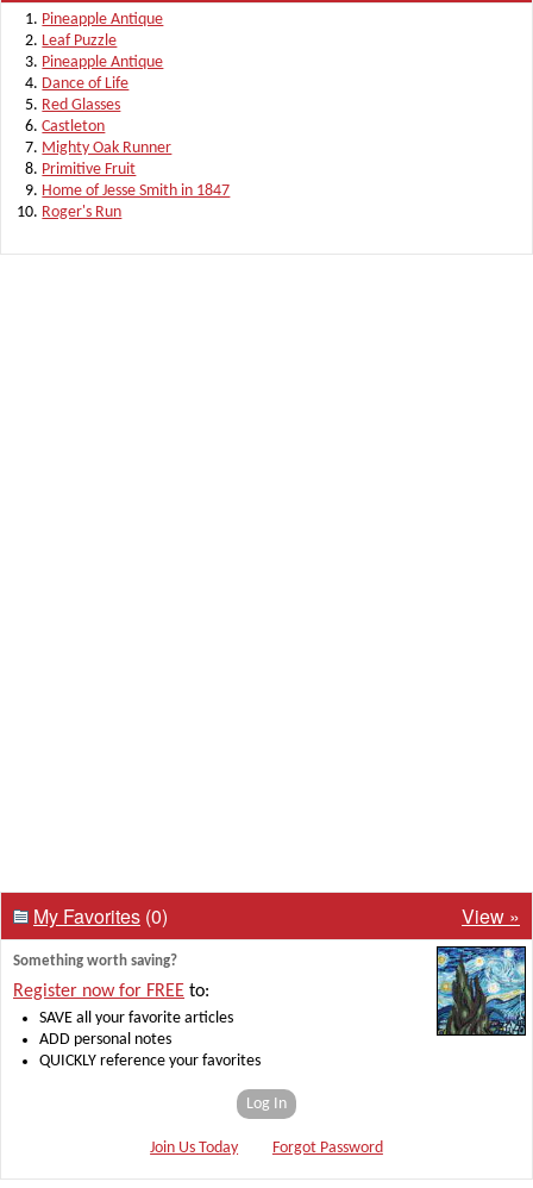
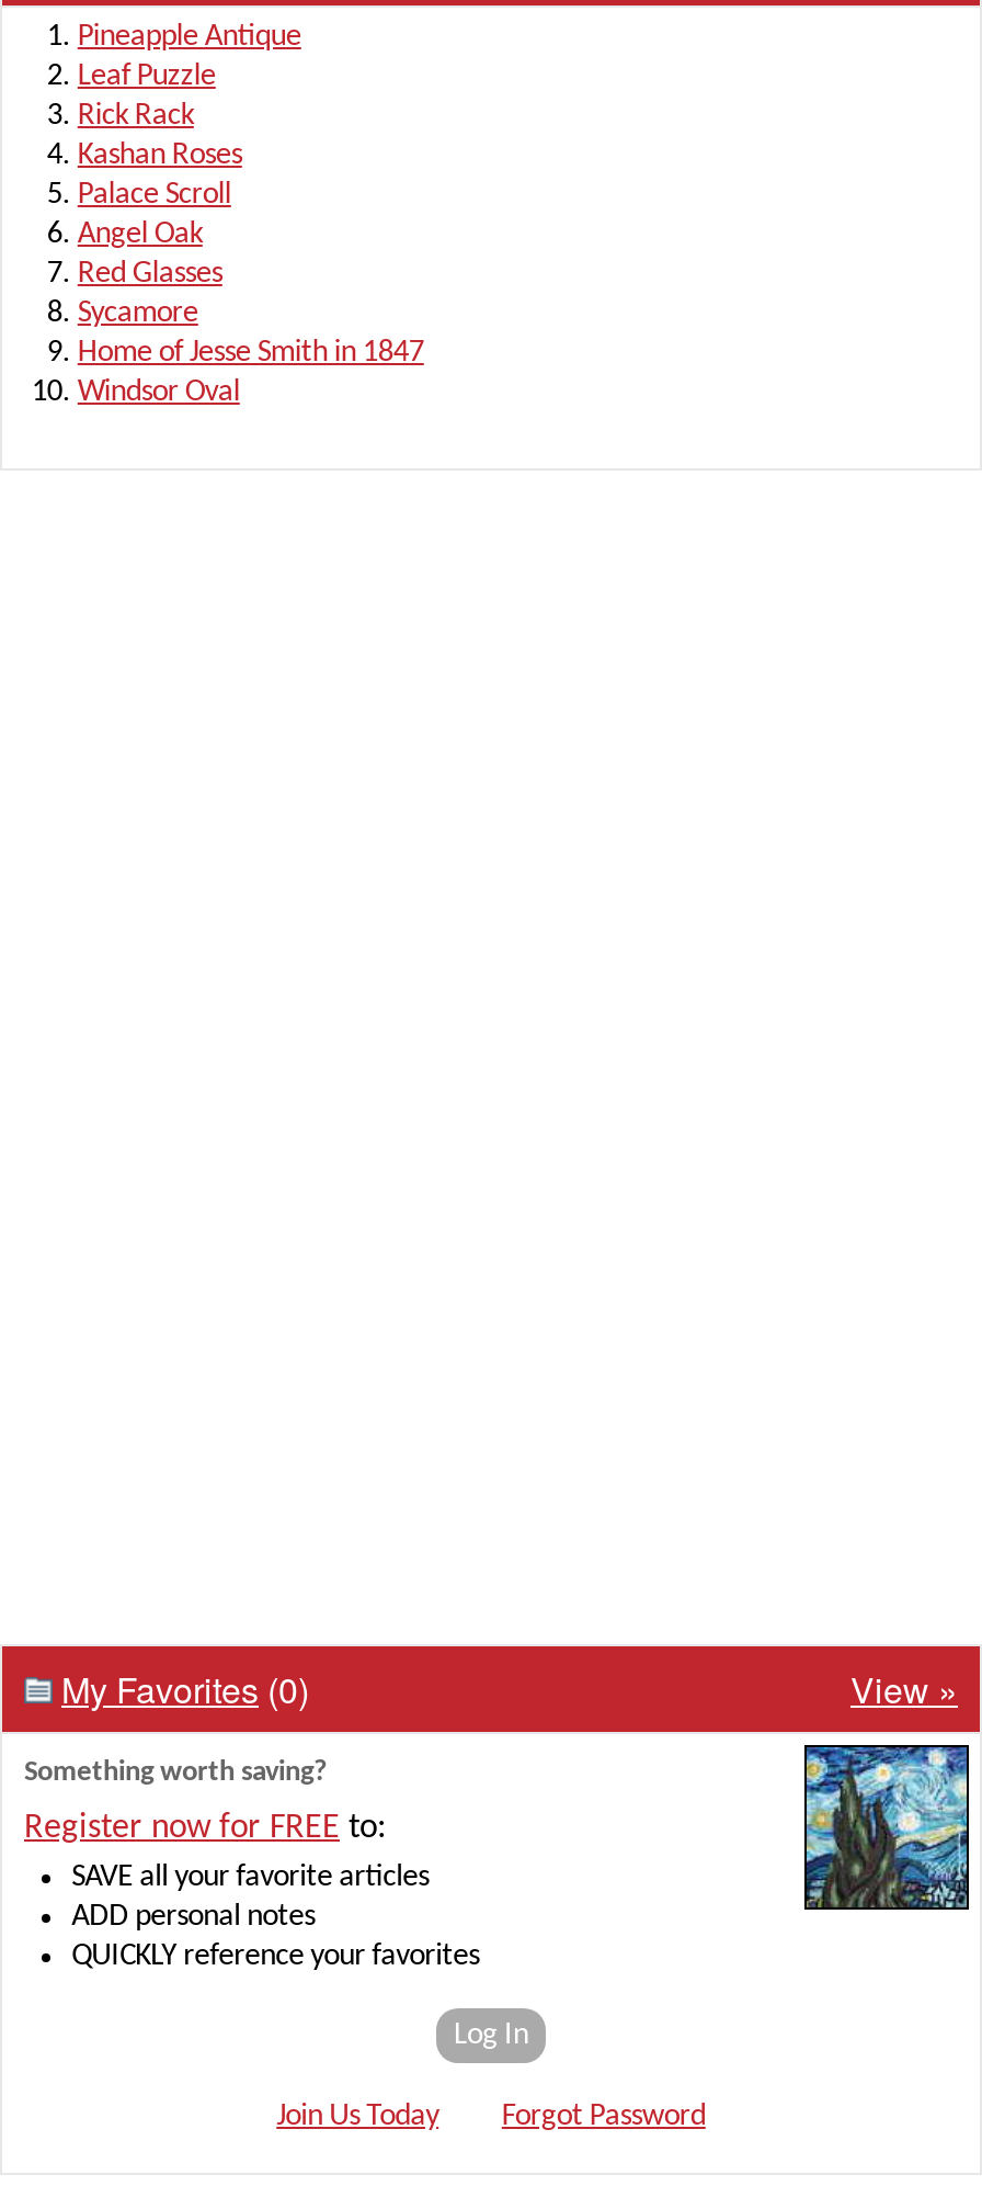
- Pineapple Antique
- Dance of Life
+ Rick Rack
+ Kashan Roses
+ Palace Scroll
+ Angel Oak

moved down: Red Glasses

- Castleton
- Mighty Oak Runner
- Primitive Fruit
+ Sycamore

- Roger's Run
+ Windsor Oval
